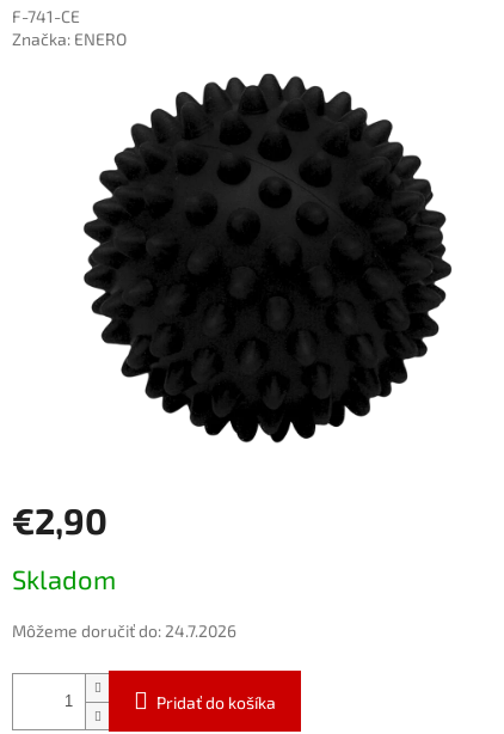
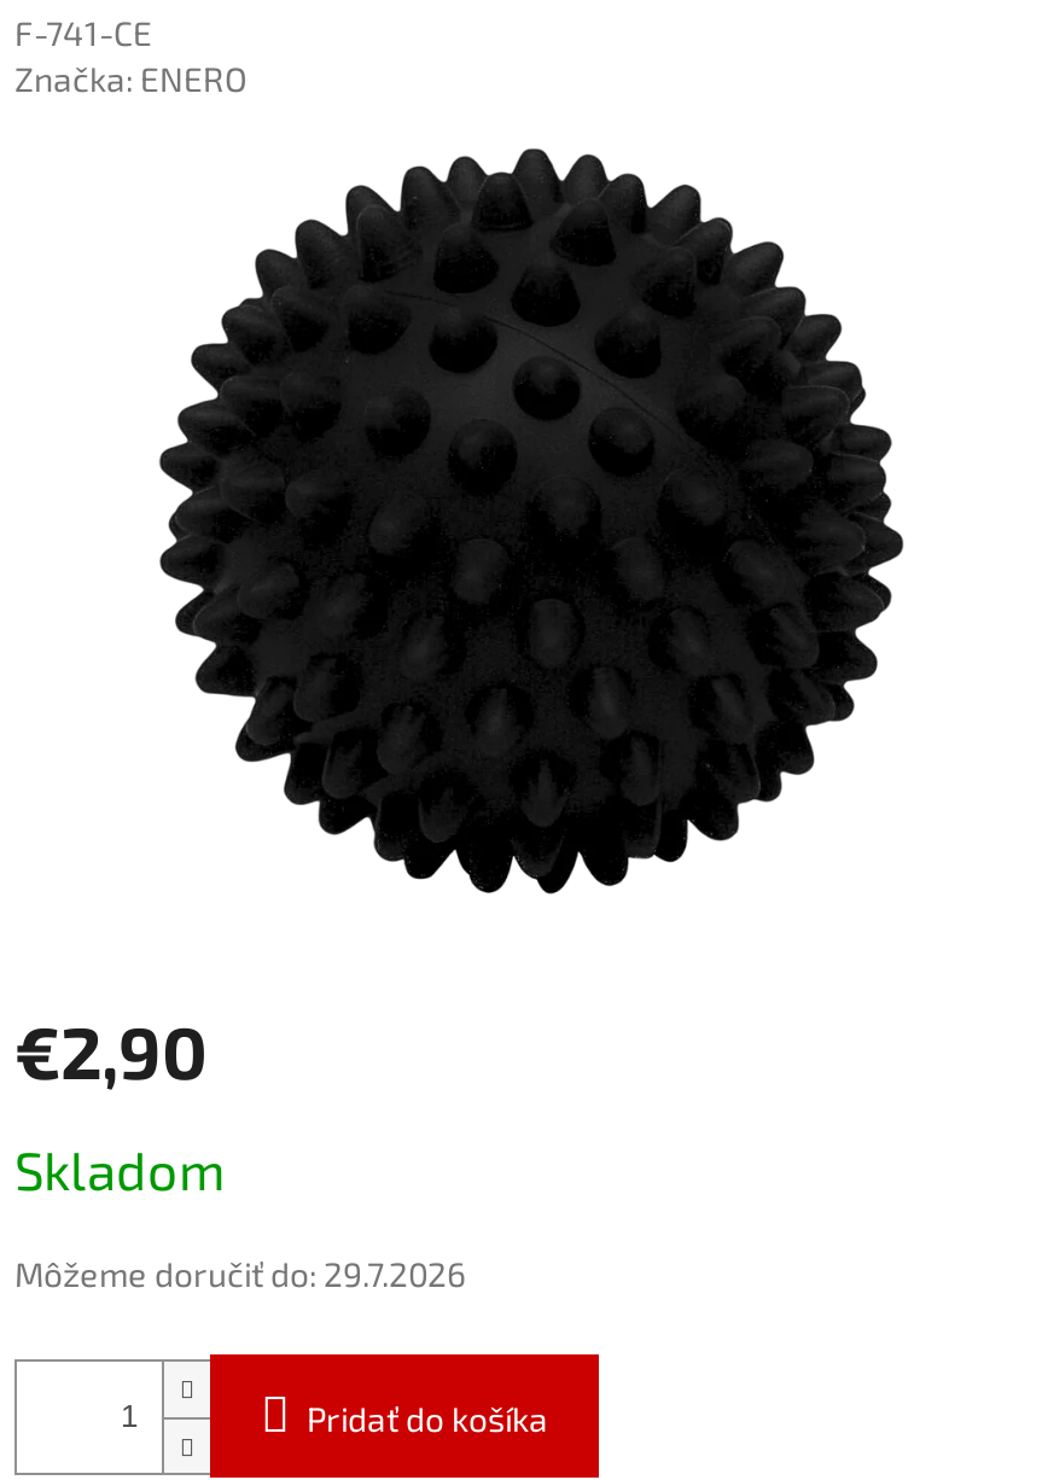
- Môžeme doručiť do: 24.7.2026
+ Môžeme doručiť do: 29.7.2026
